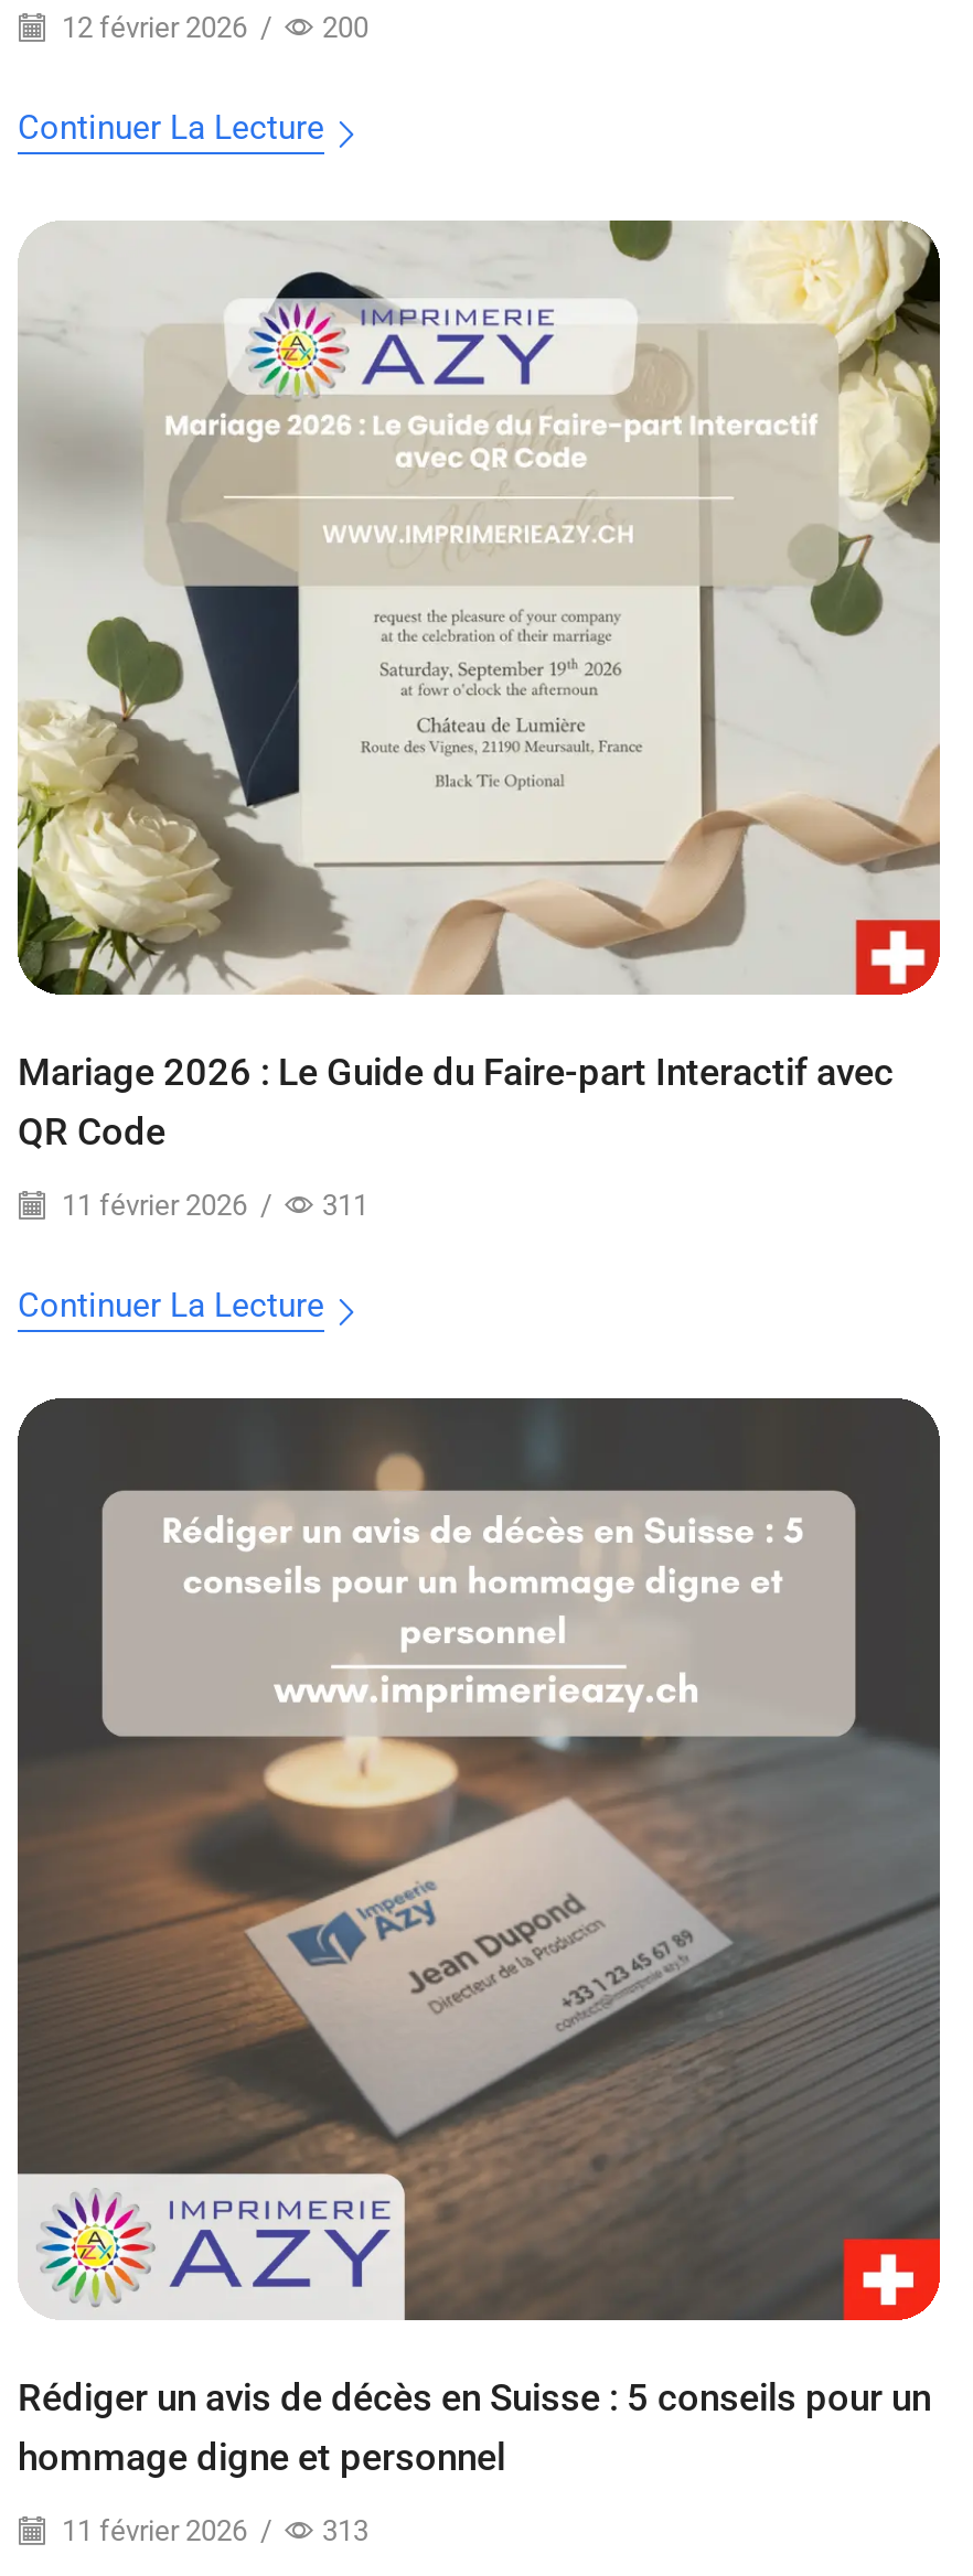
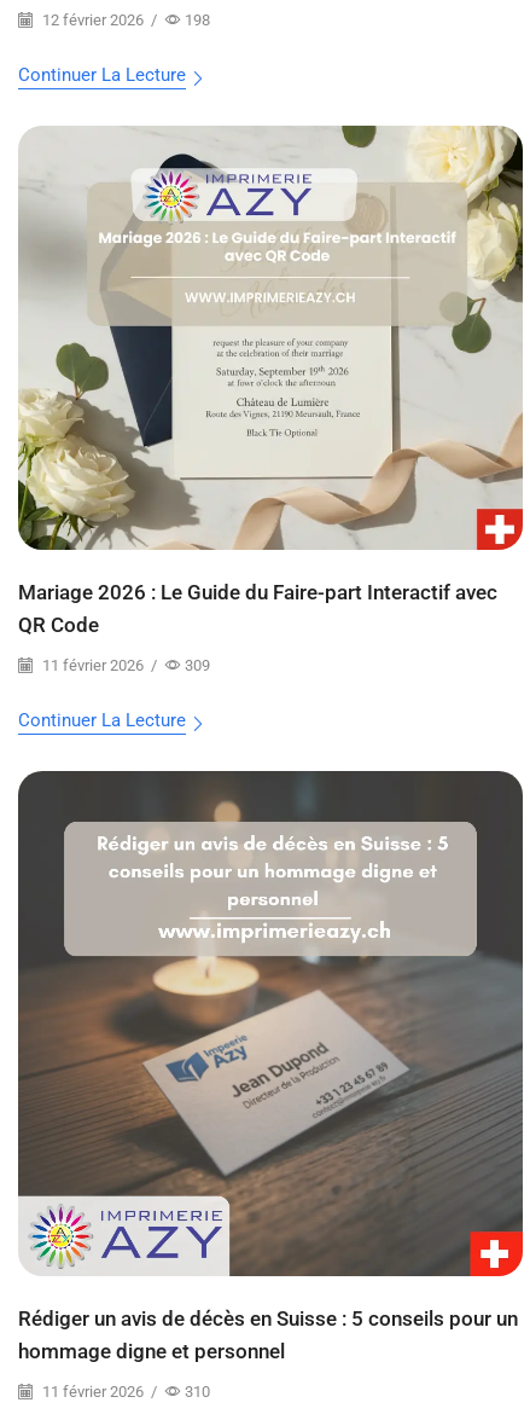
- 12 février 2026 / 200
+ 12 février 2026 / 198

- 11 février 2026 / 311
+ 11 février 2026 / 309

- 11 février 2026 / 313
+ 11 février 2026 / 310
